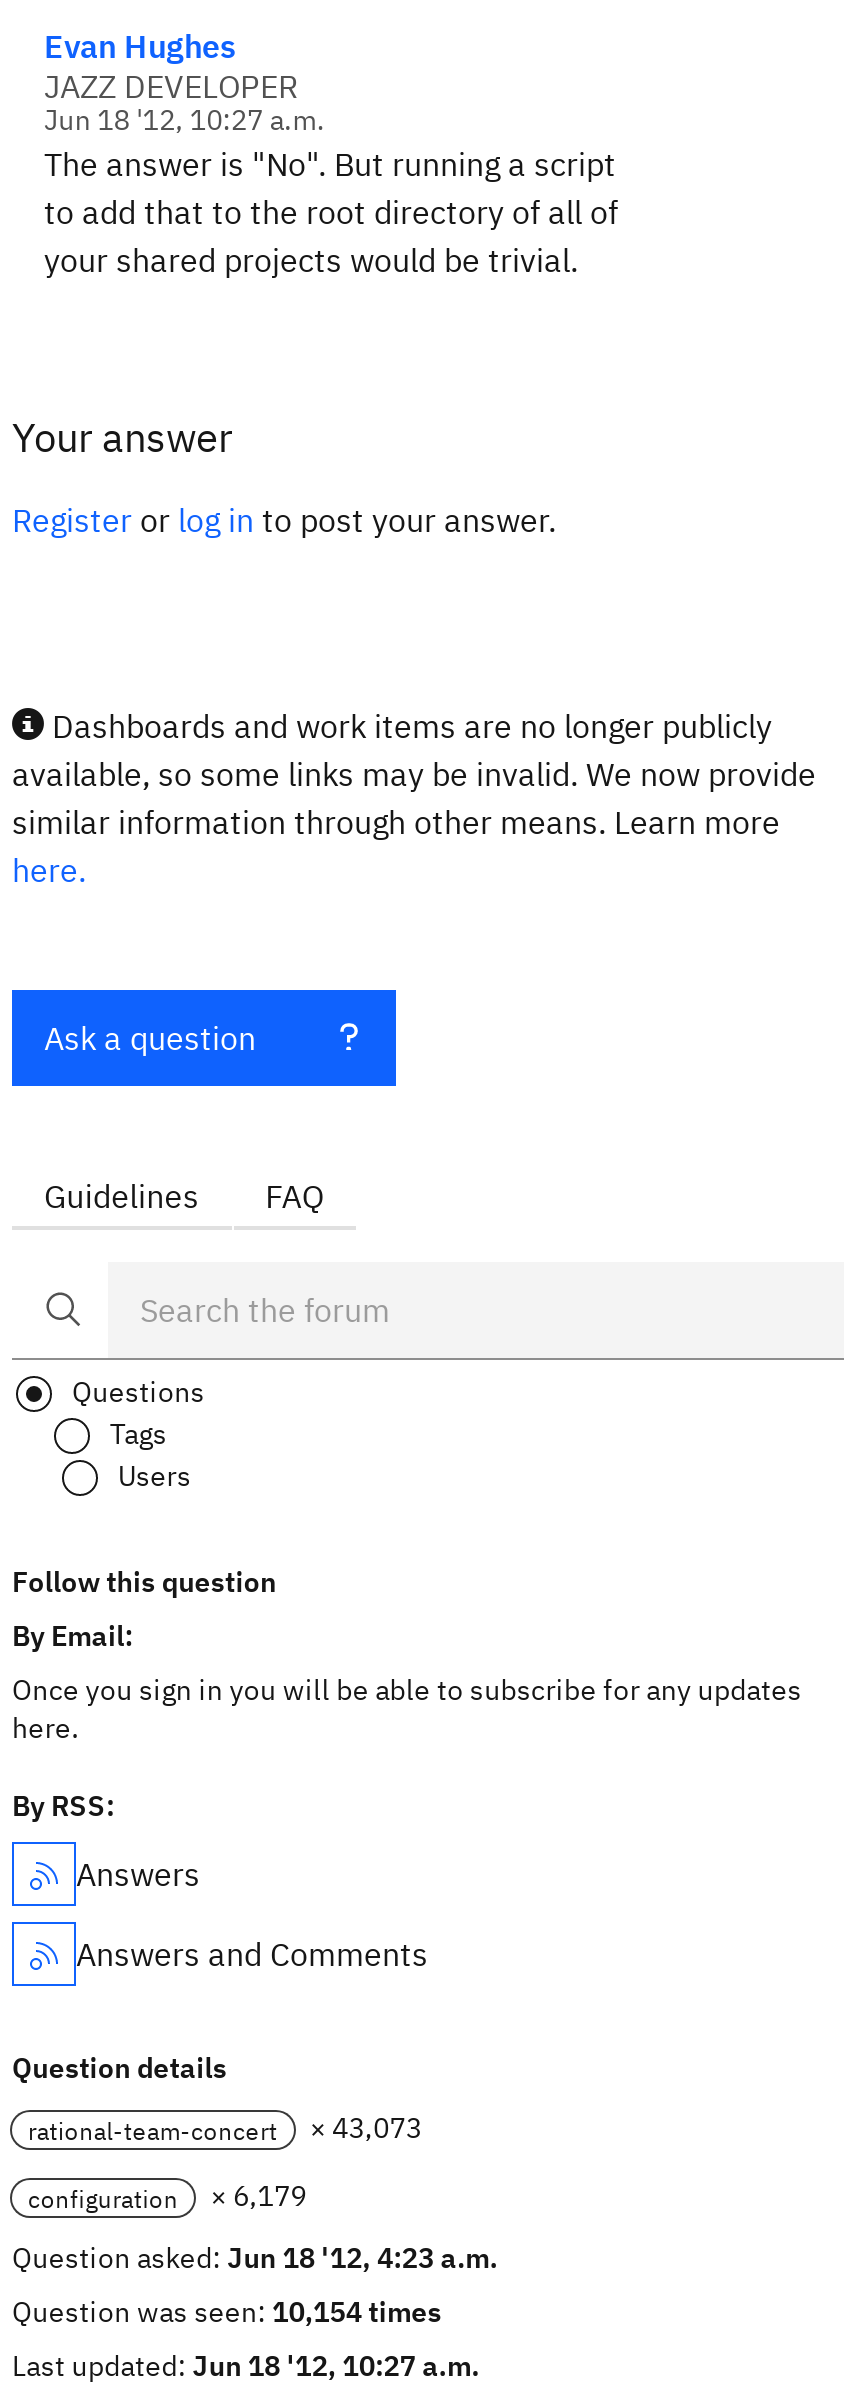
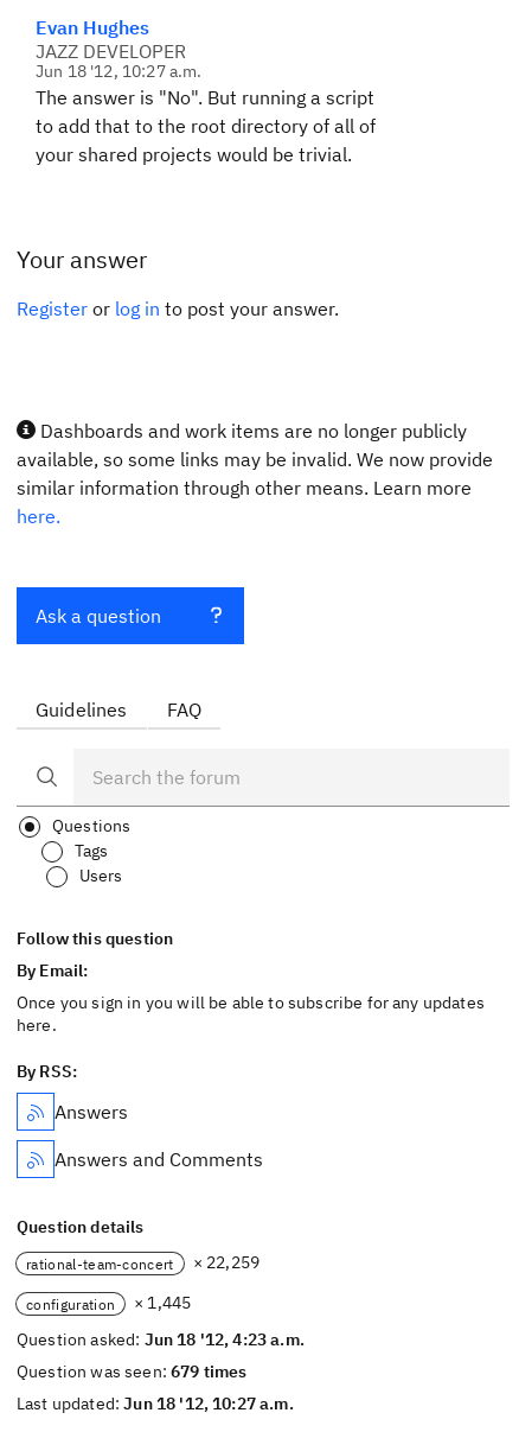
- rational-team-concert × 43,073
+ rational-team-concert × 22,259

- configuration × 6,179
+ configuration × 1,445

- Question was seen: 10,154 times
+ Question was seen: 679 times
